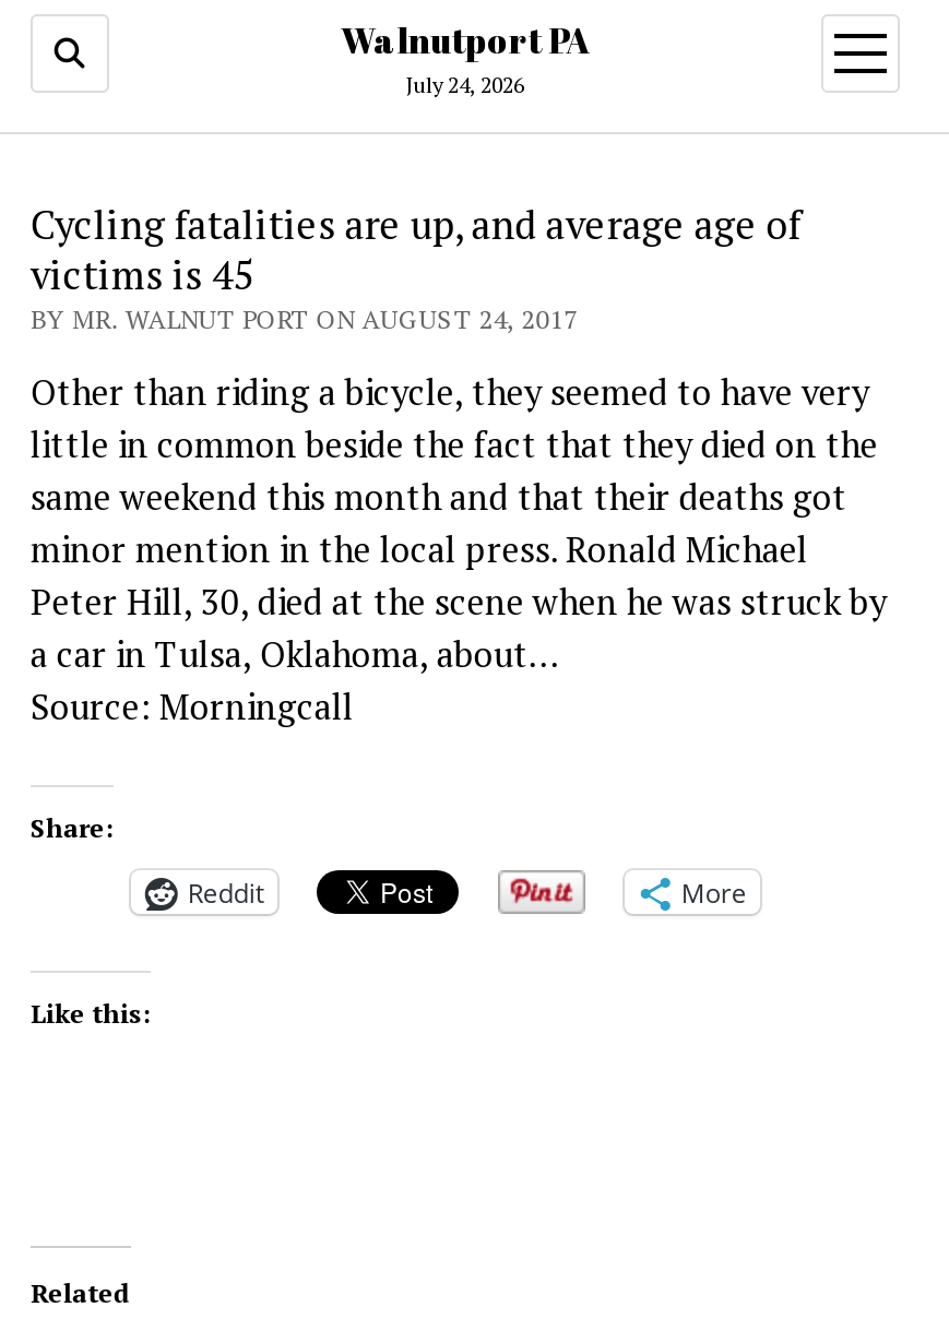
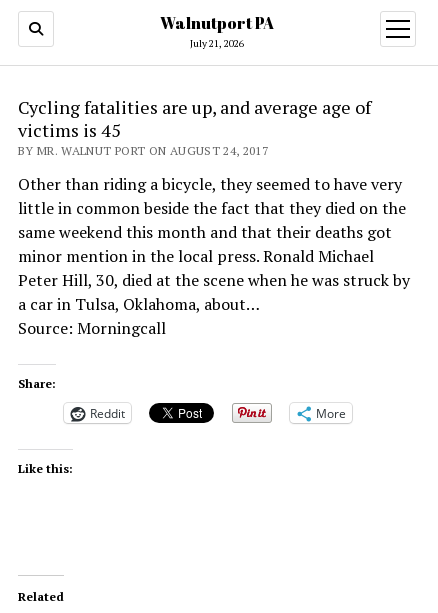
- July 24, 2026
+ July 21, 2026
